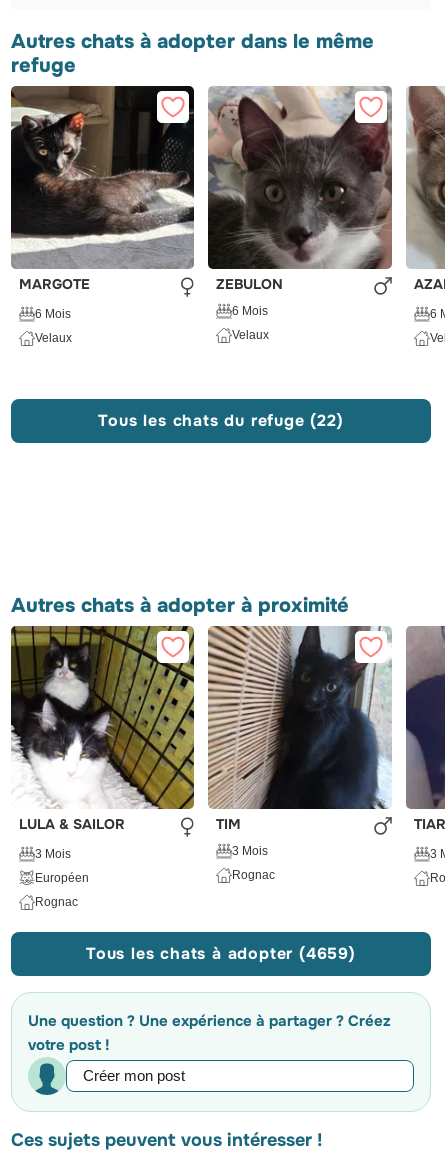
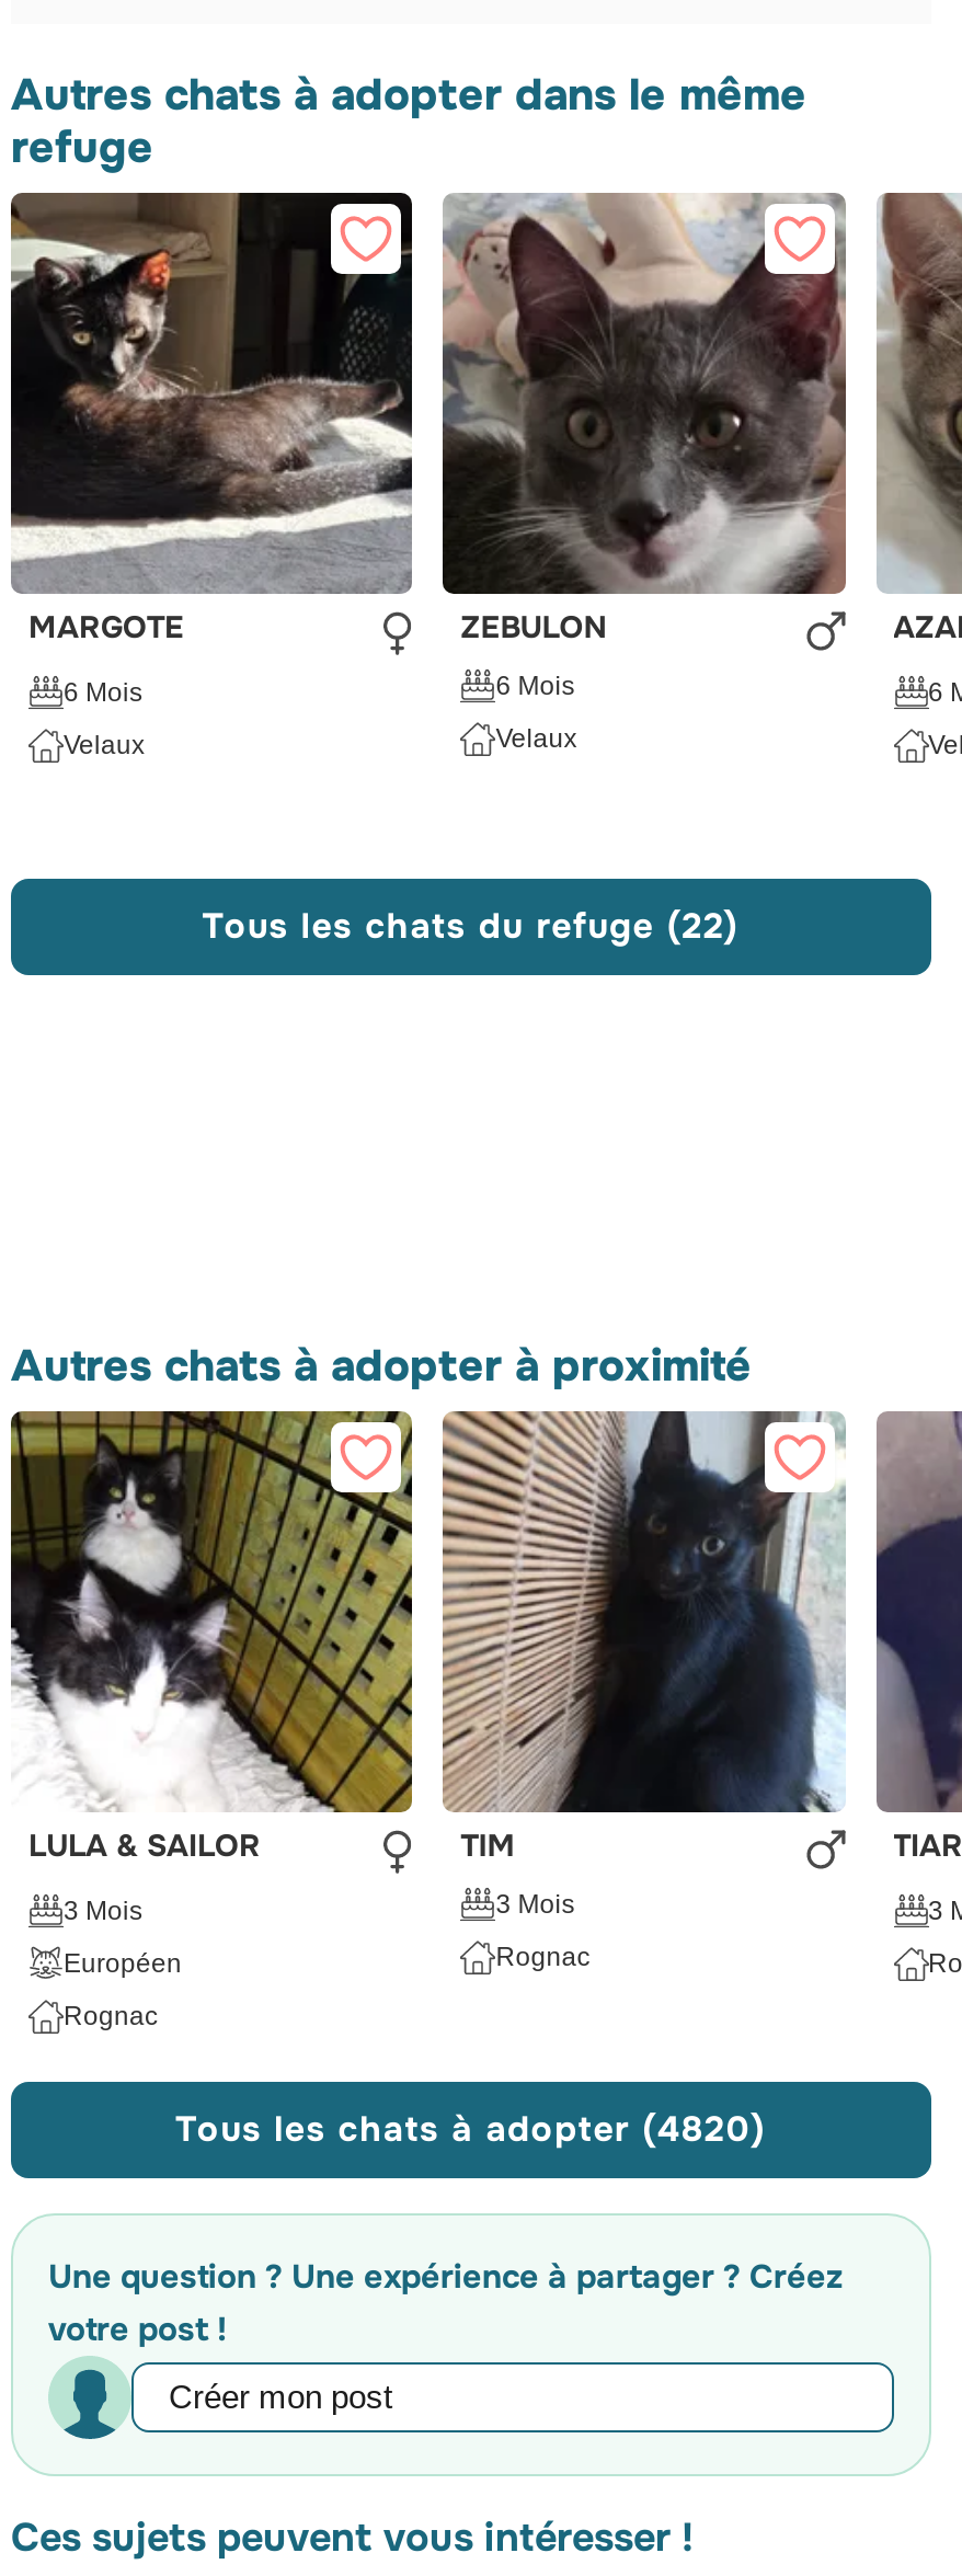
- Tous les chats à adopter (4659)
+ Tous les chats à adopter (4820)
